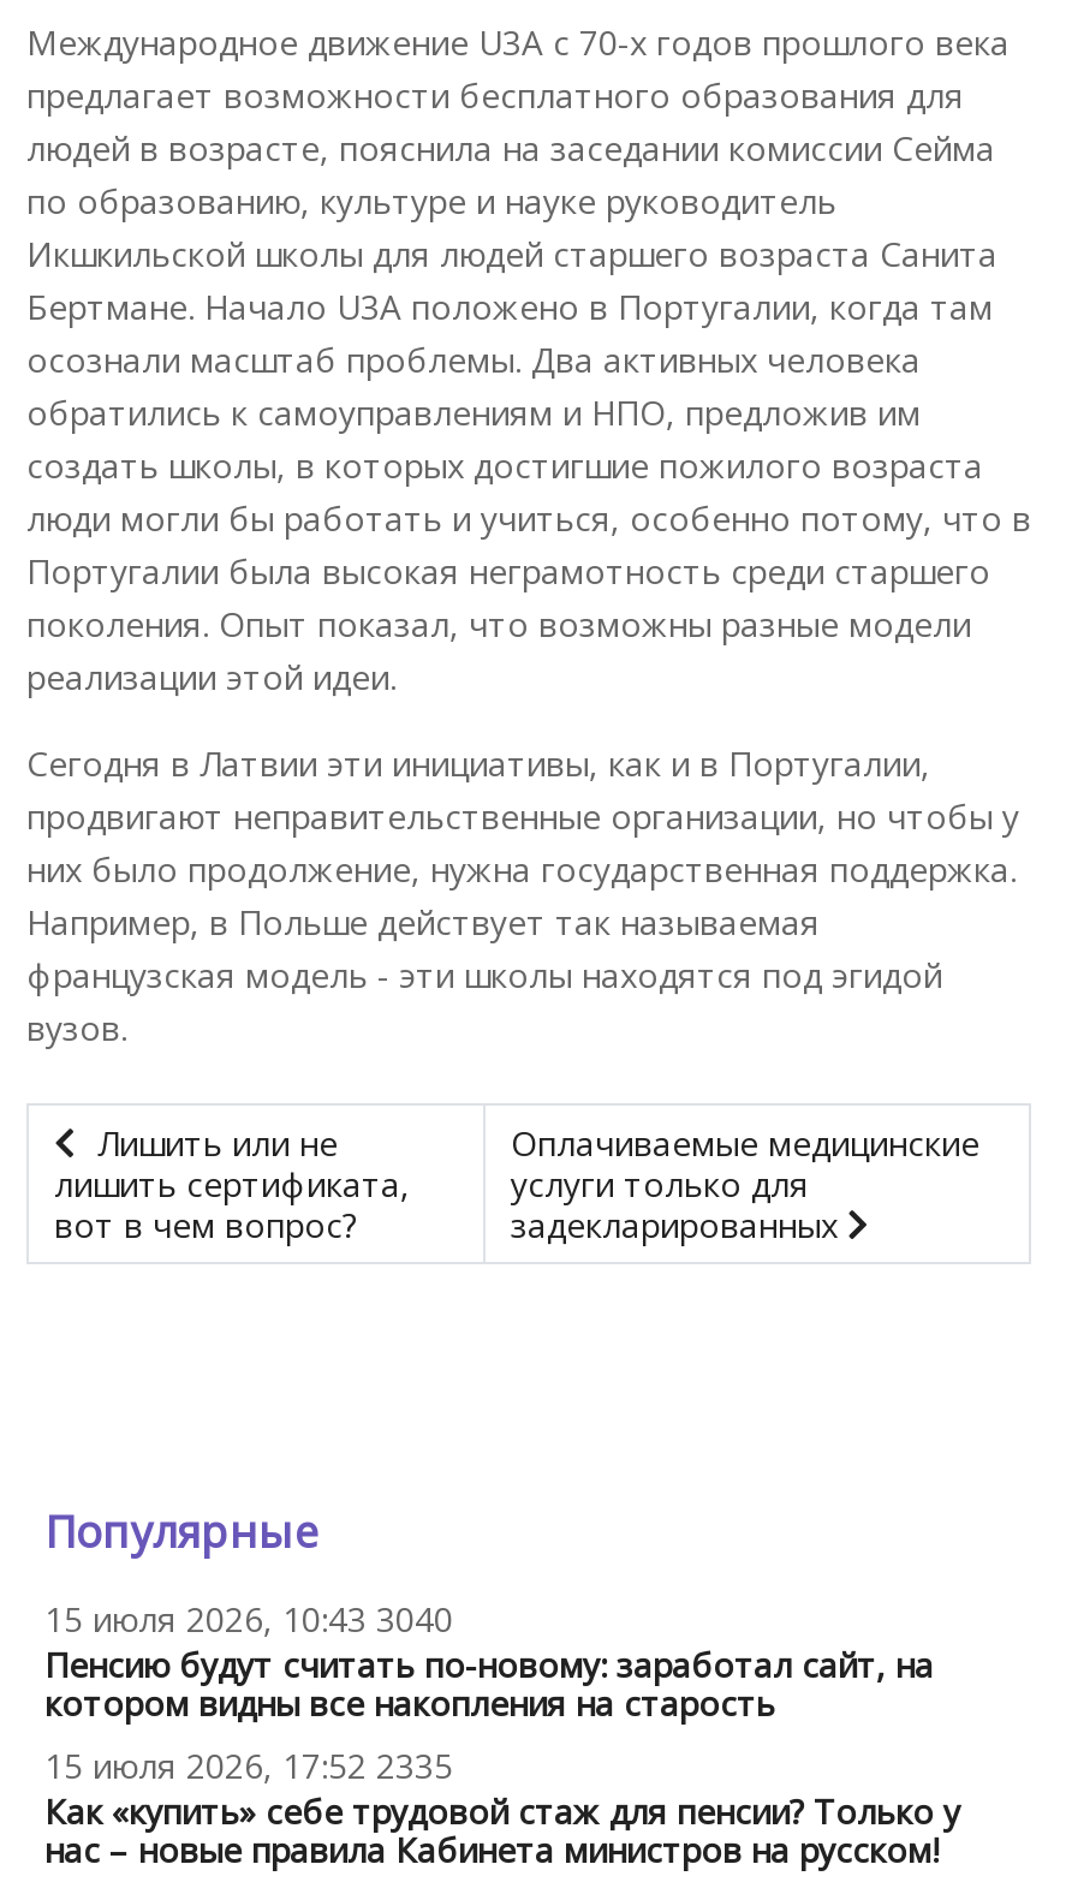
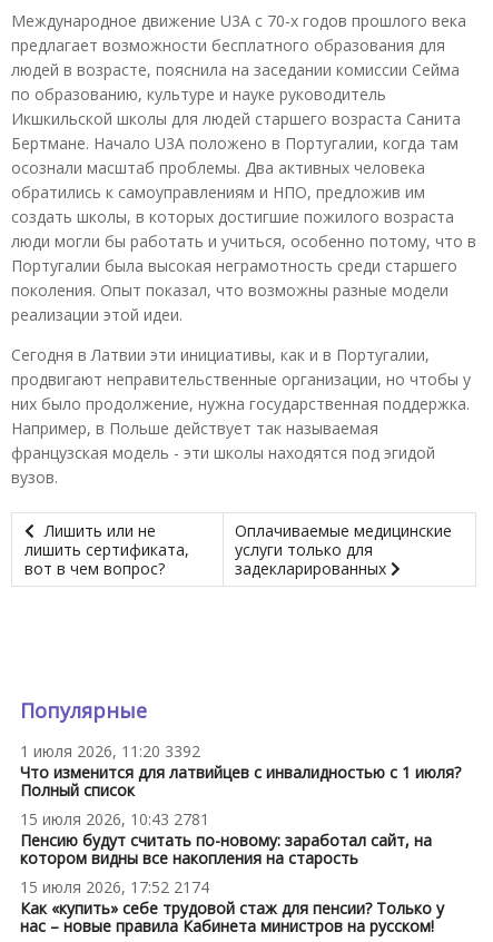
- 15 июля 2026, 10:43 3040
+ 1 июля 2026, 11:20 3392
+ Что изменится для латвийцев с инвалидностью с 1 июля?
+ Полный список
+ 15 июля 2026, 10:43 2781

- 15 июля 2026, 17:52 2335
+ 15 июля 2026, 17:52 2174
